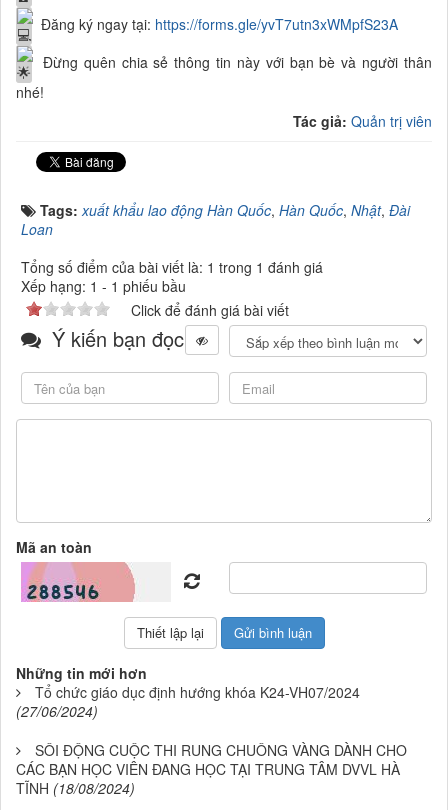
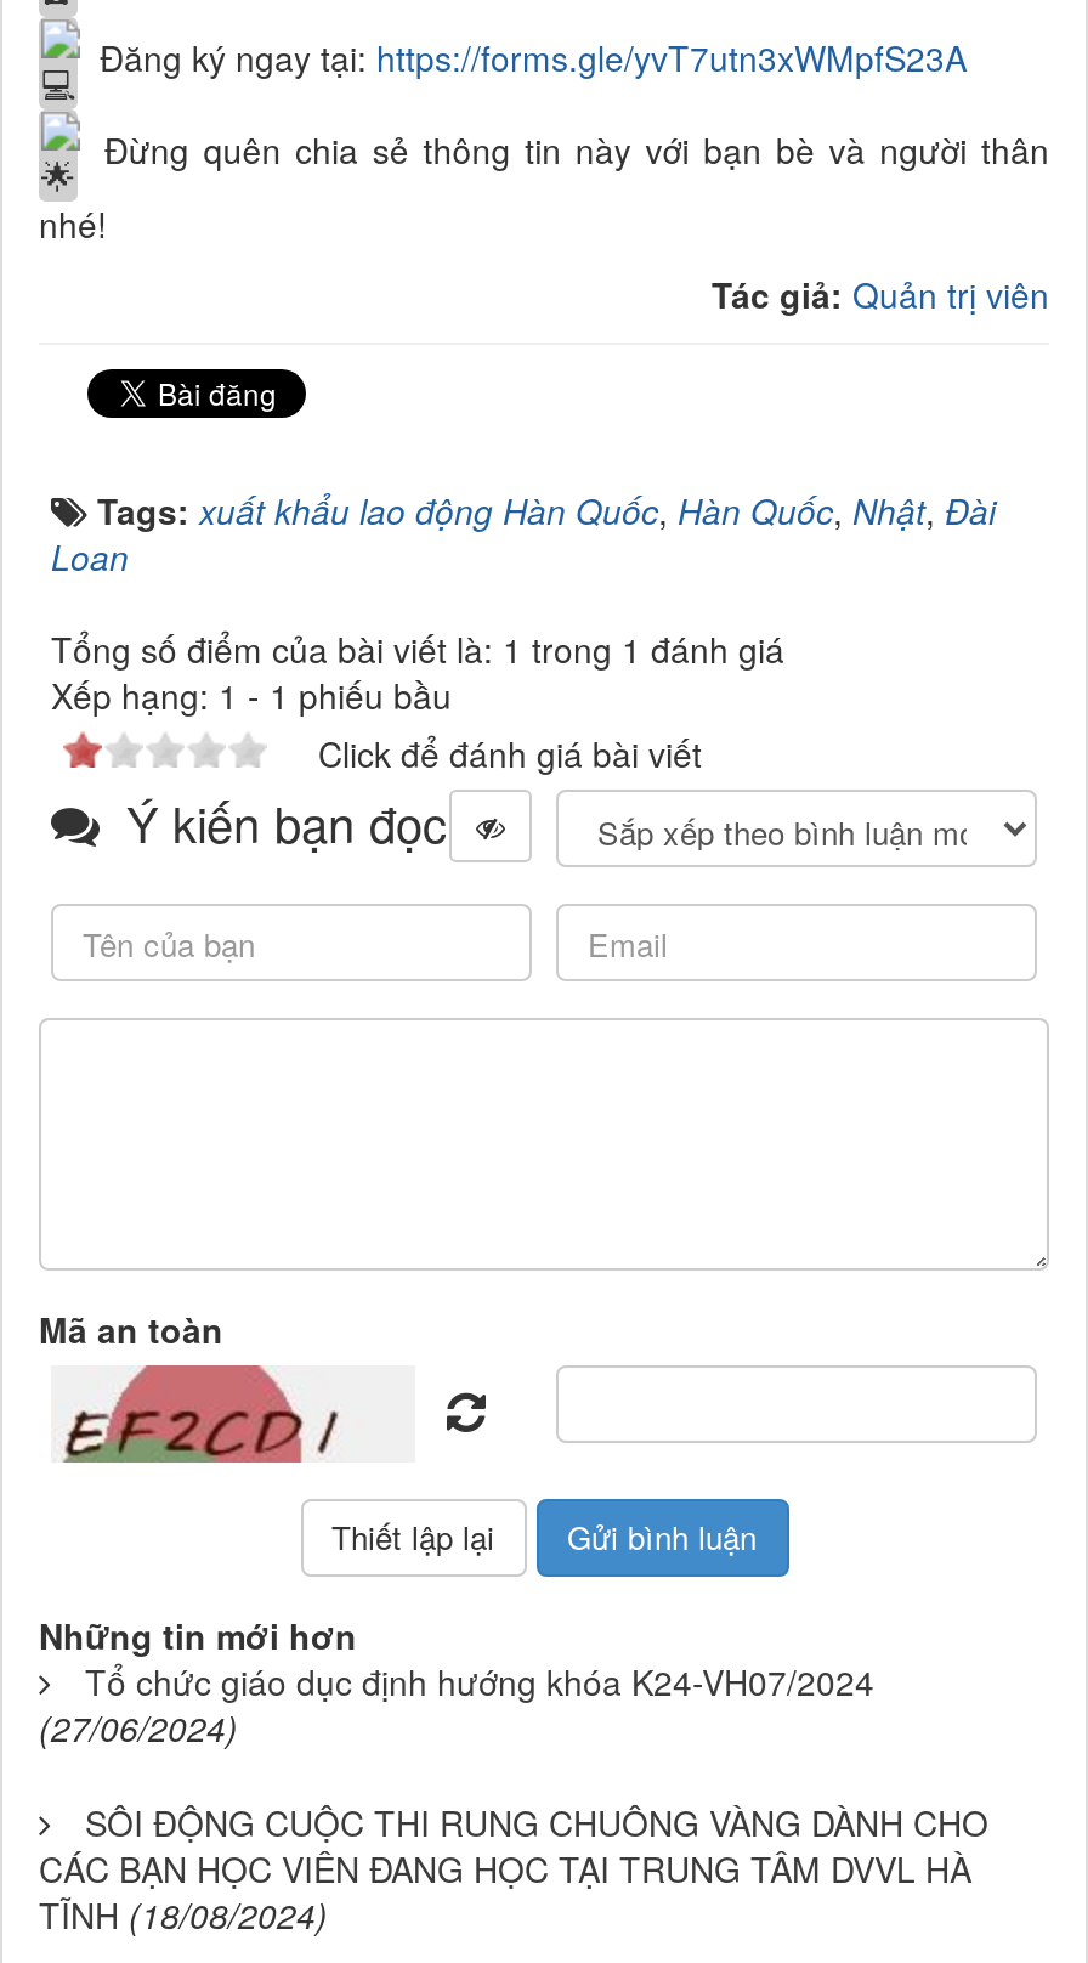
- [image]
+ [image]
